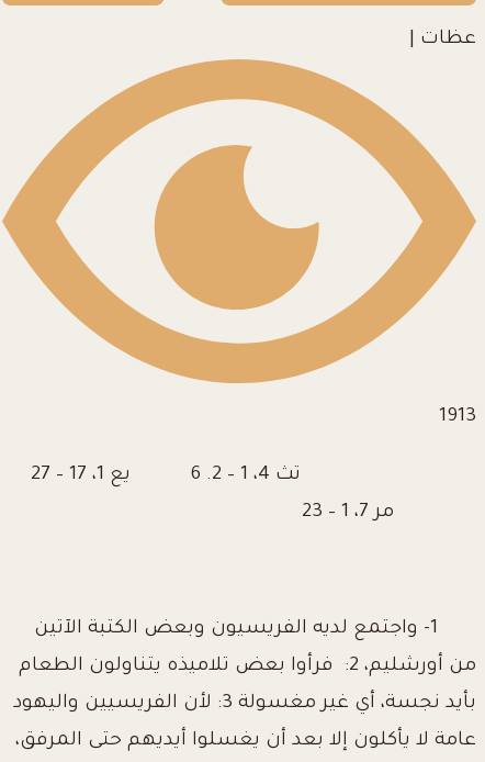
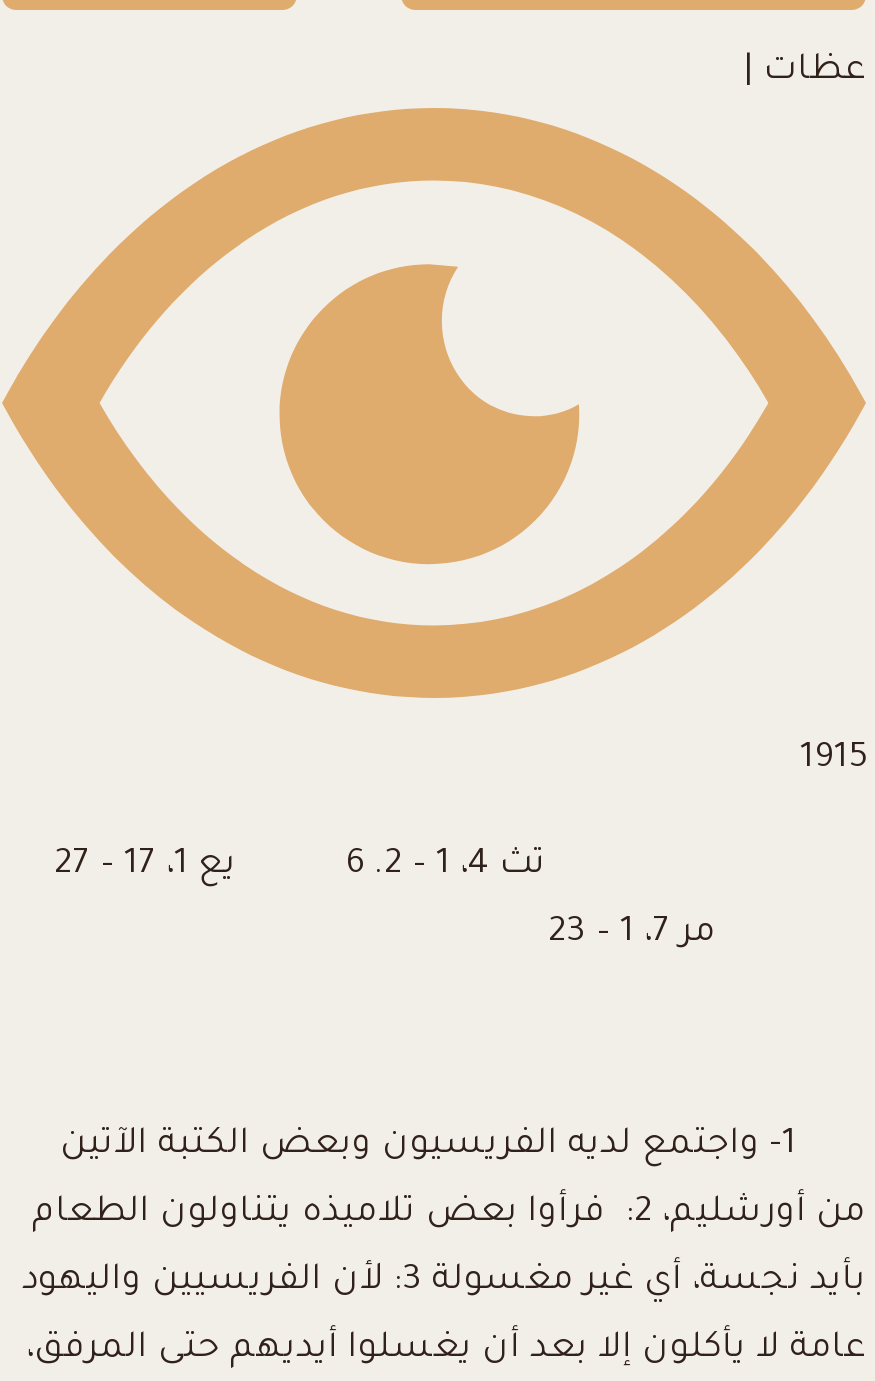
- 1913
+ 1915
